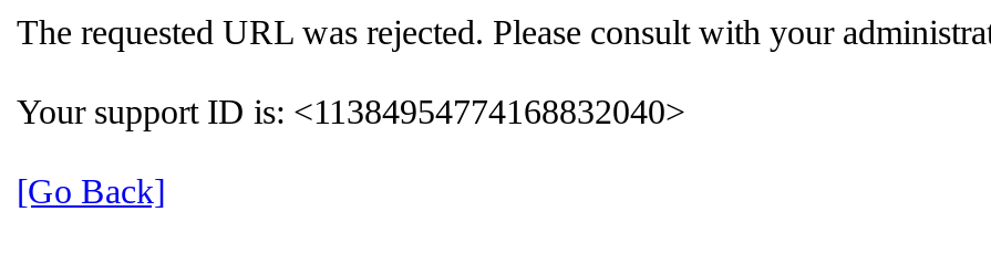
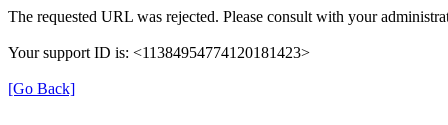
- Your support ID is: <11384954774168832040>
+ Your support ID is: <11384954774120181423>
